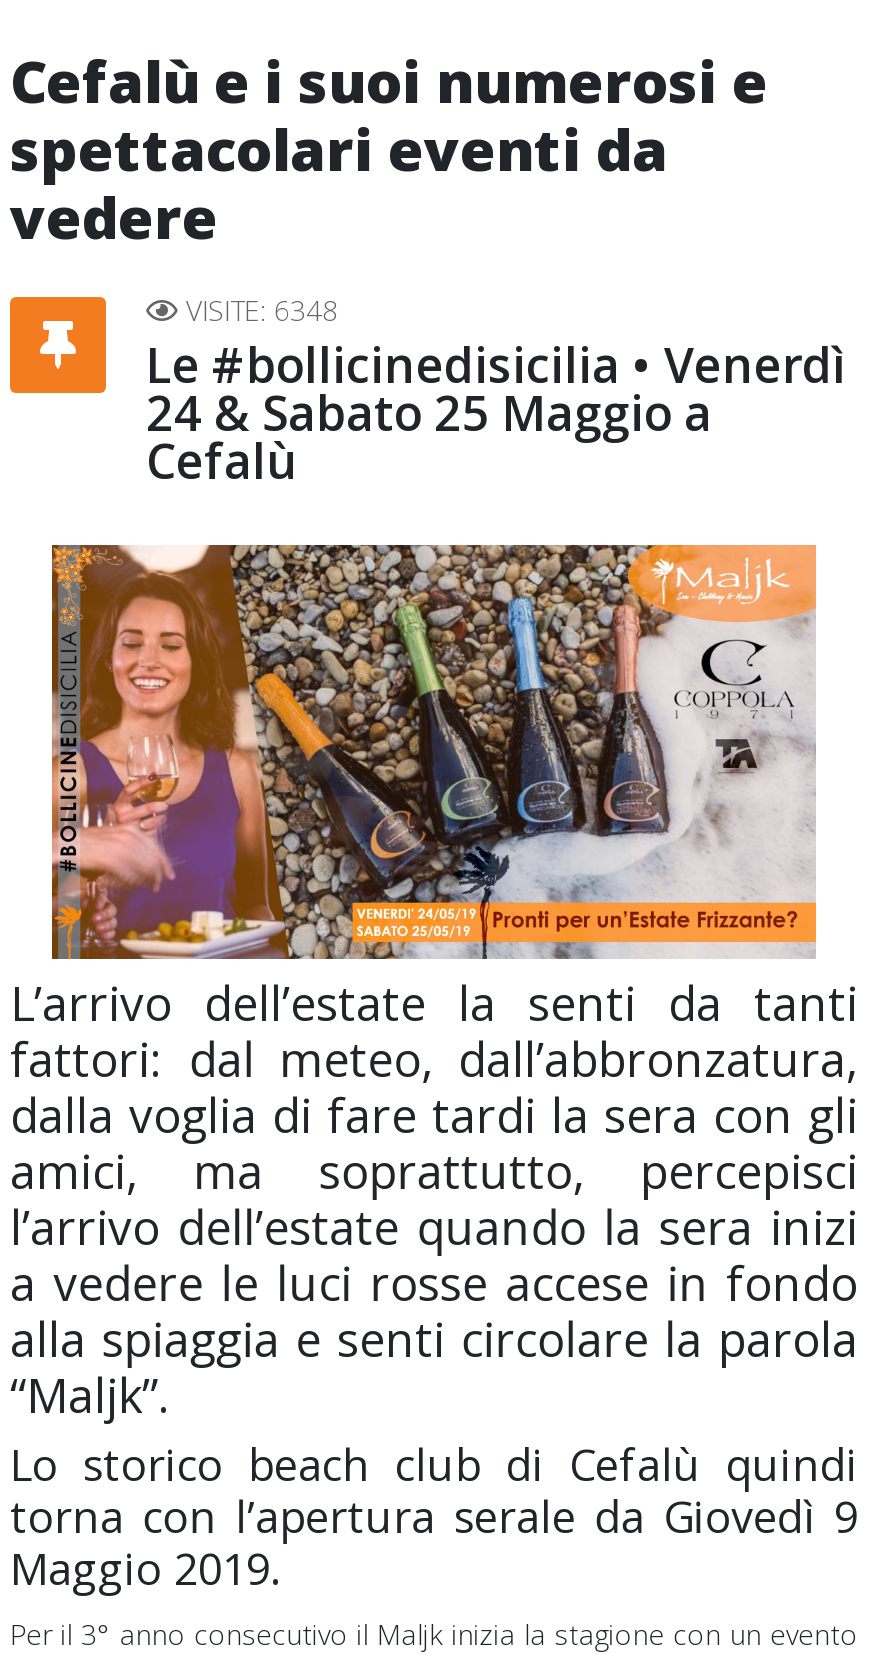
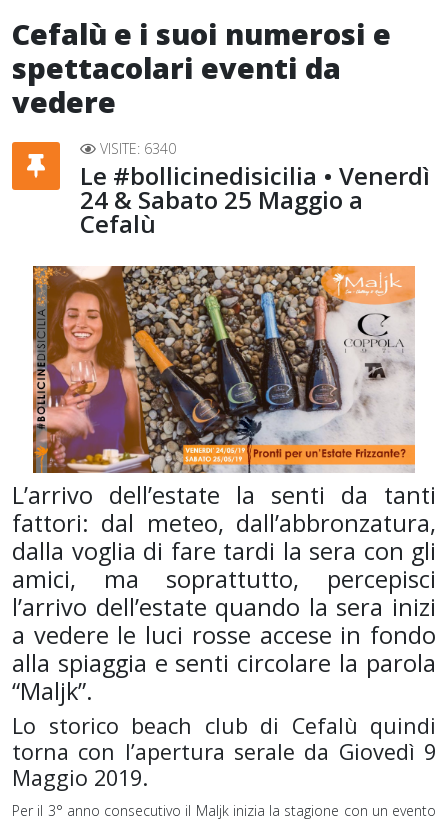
- VISITE: 6348
+ VISITE: 6340
